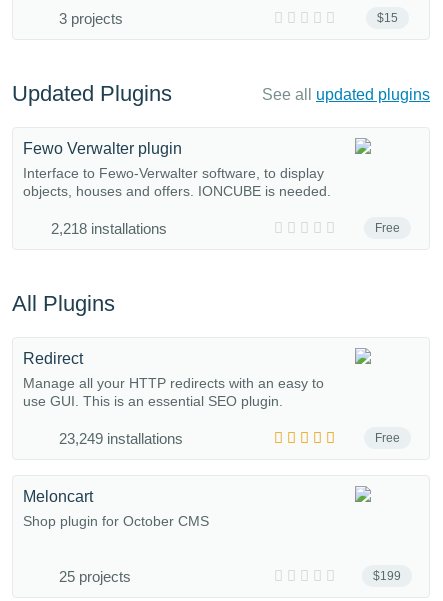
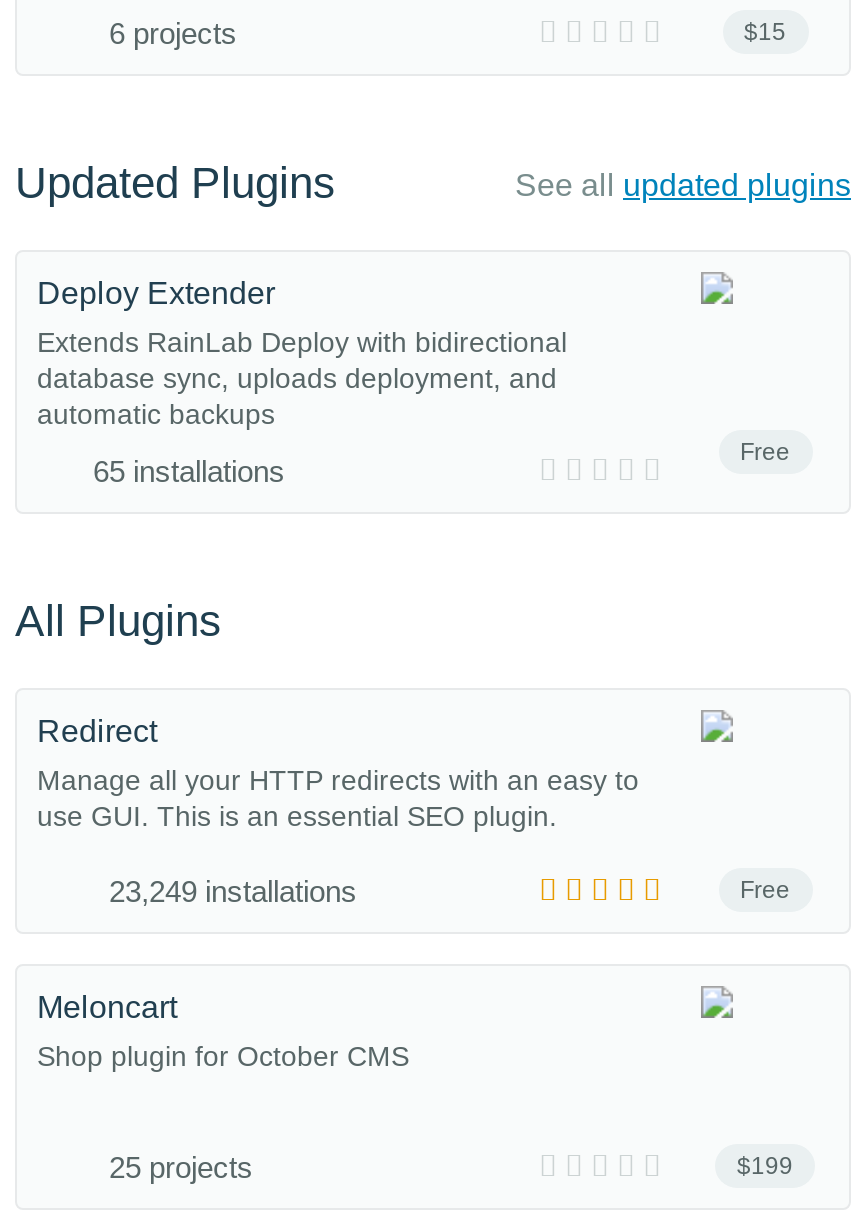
- 3 projects
+ 6 projects

- Fewo Verwalter plugin
+ Deploy Extender

- Interface to Fewo-Verwalter software, to display
- objects, houses and offers. IONCUBE is needed.
+ Extends RainLab Deploy with bidirectional
+ database sync, uploads deployment, and
+ automatic backups

- 2,218 installations
+ 65 installations
